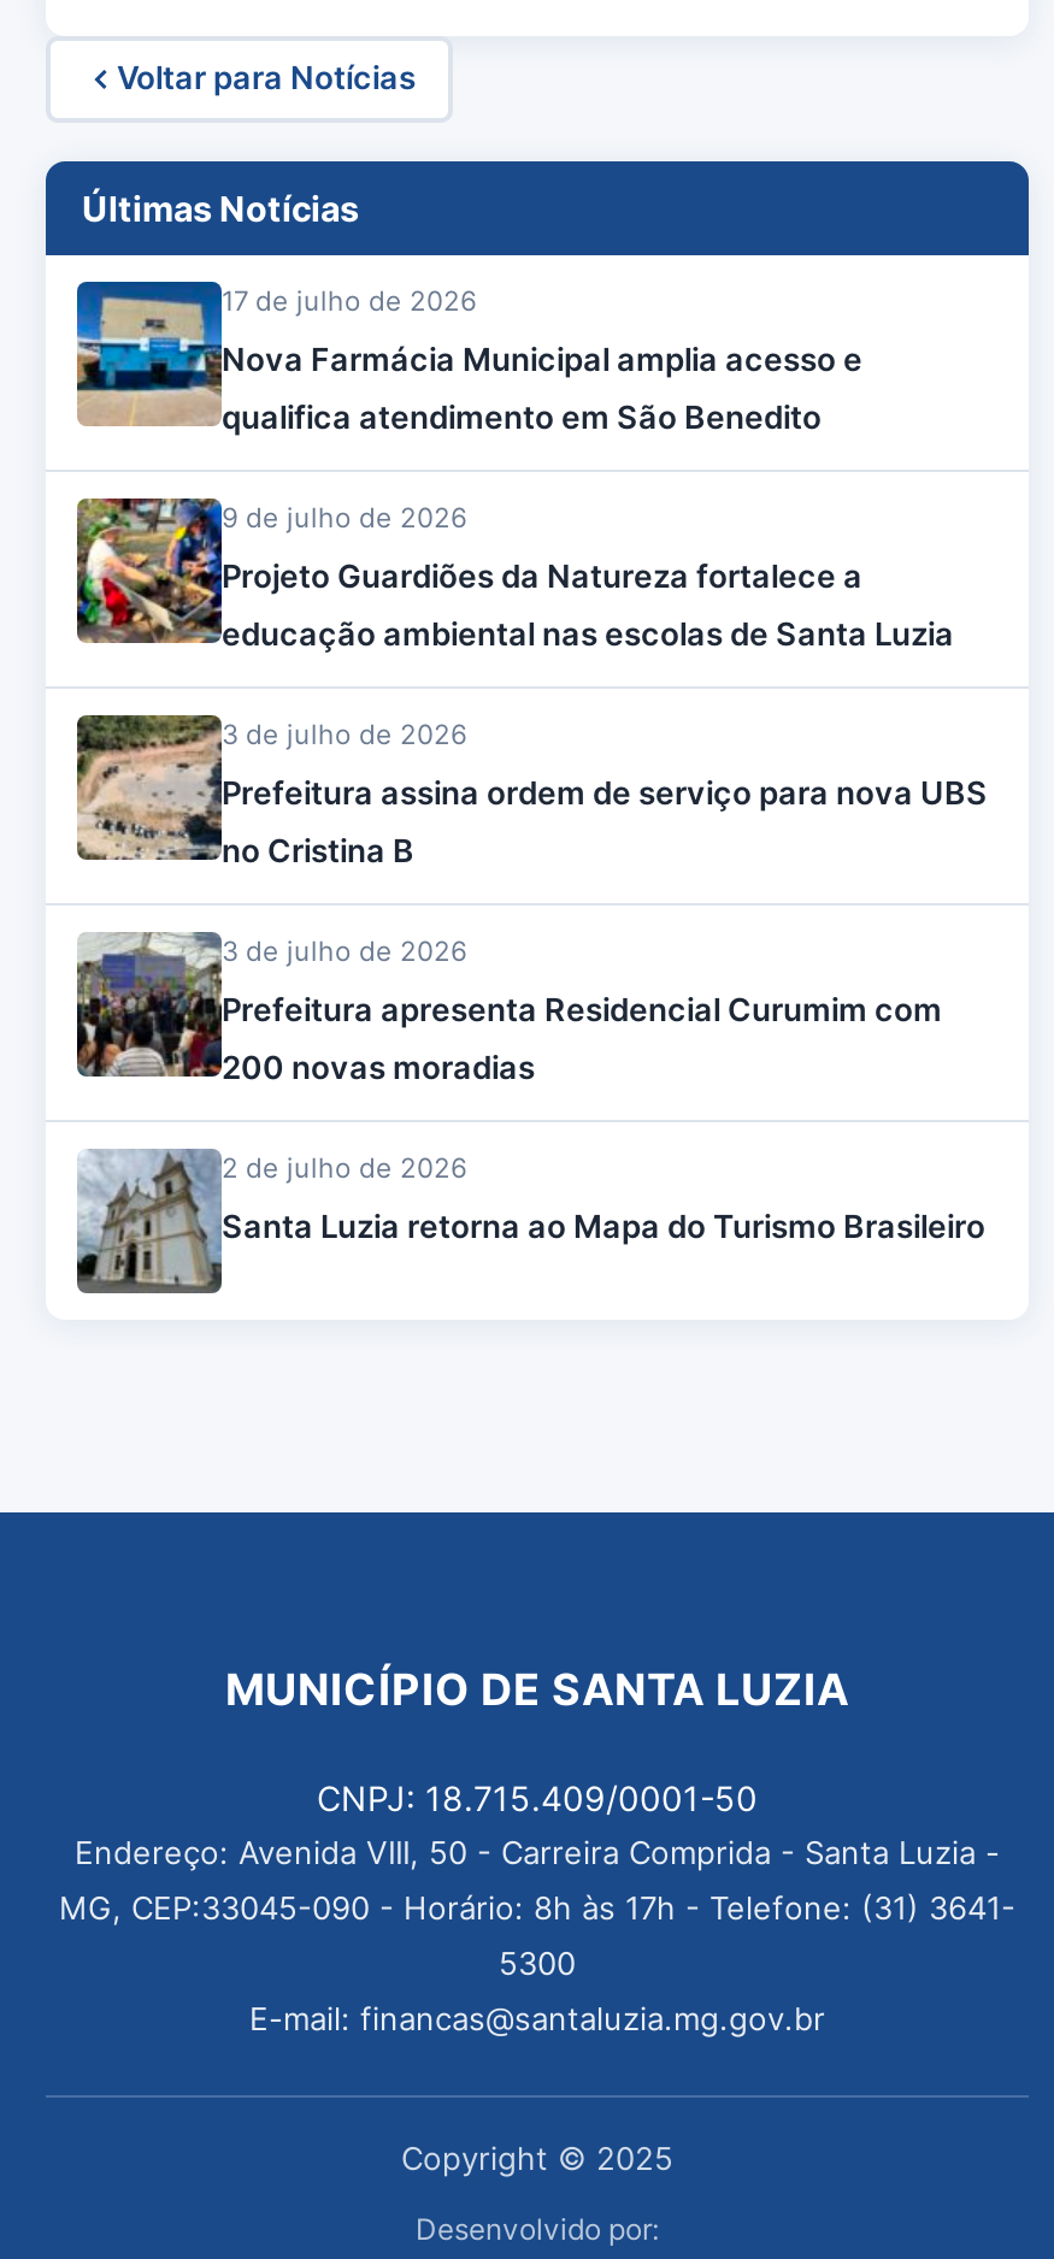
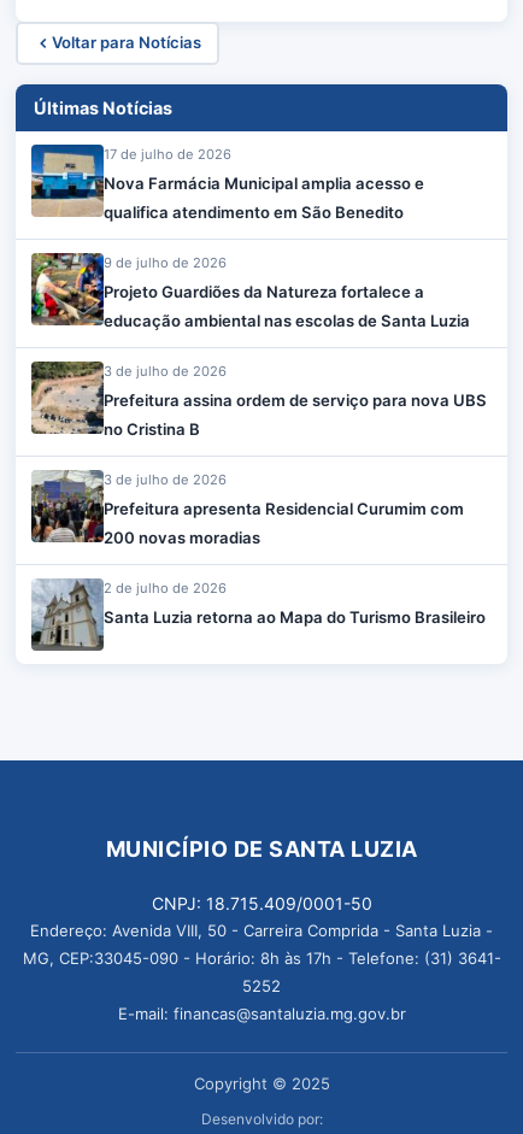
- 5300
+ 5252
